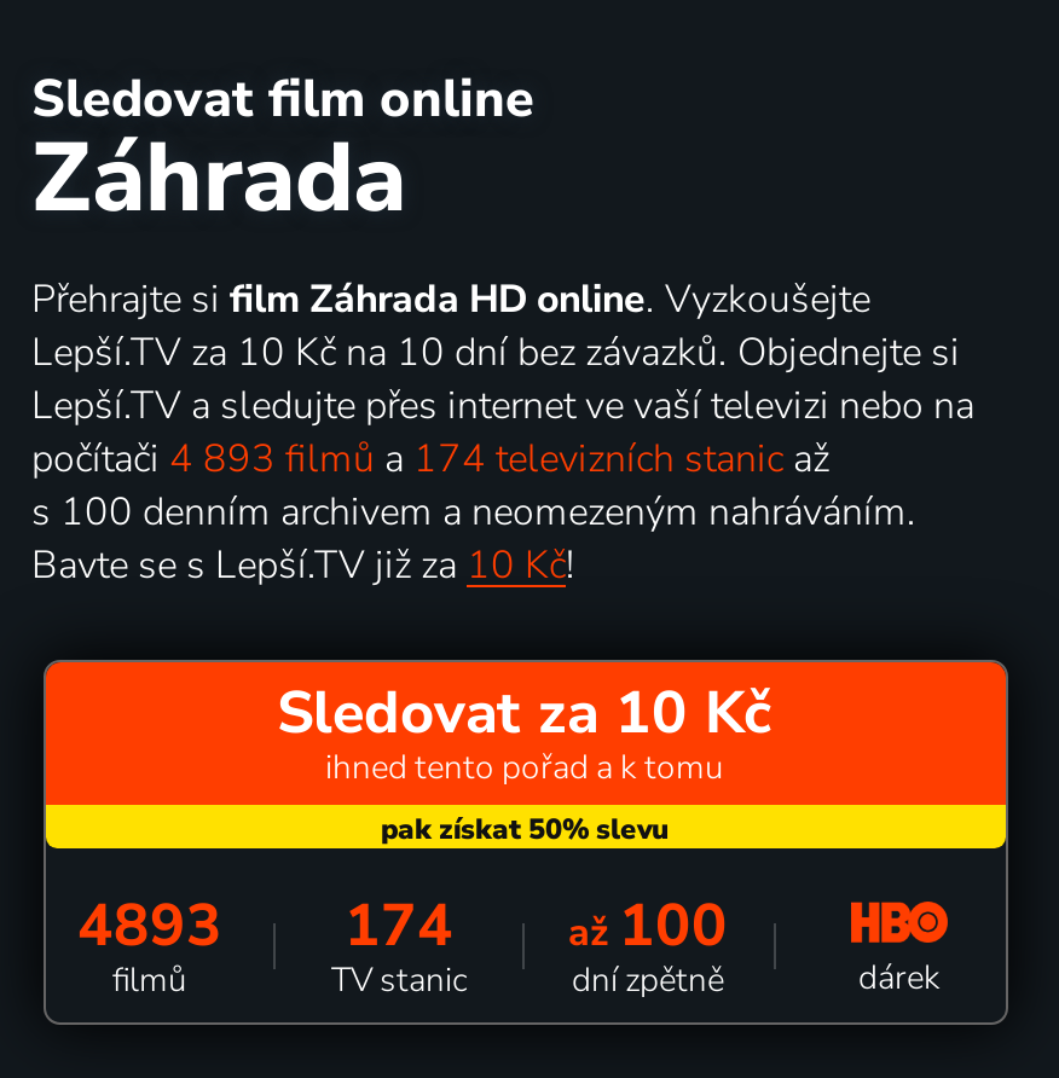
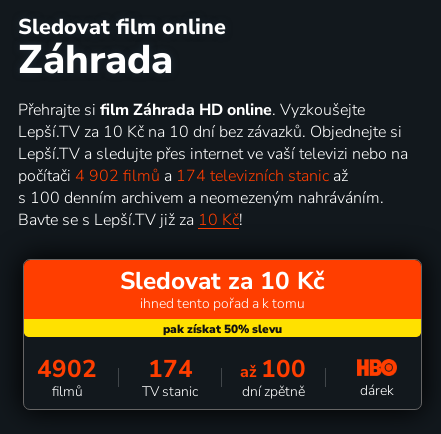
- počítači 4 893 filmů a 174 televizních stanic až
+ počítači 4 902 filmů a 174 televizních stanic až

- 4893 174 až 100
+ 4902 174 až 100
